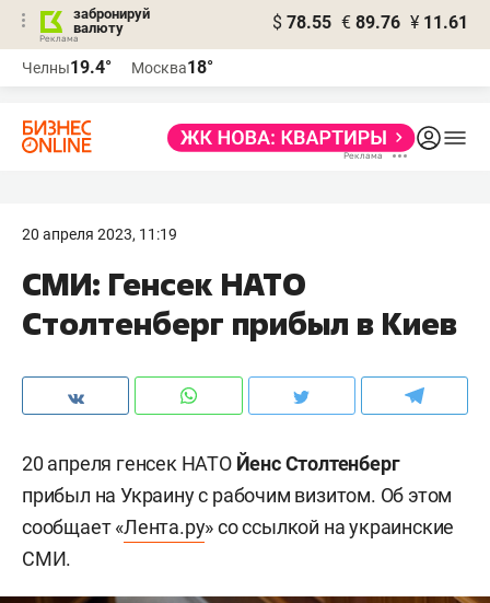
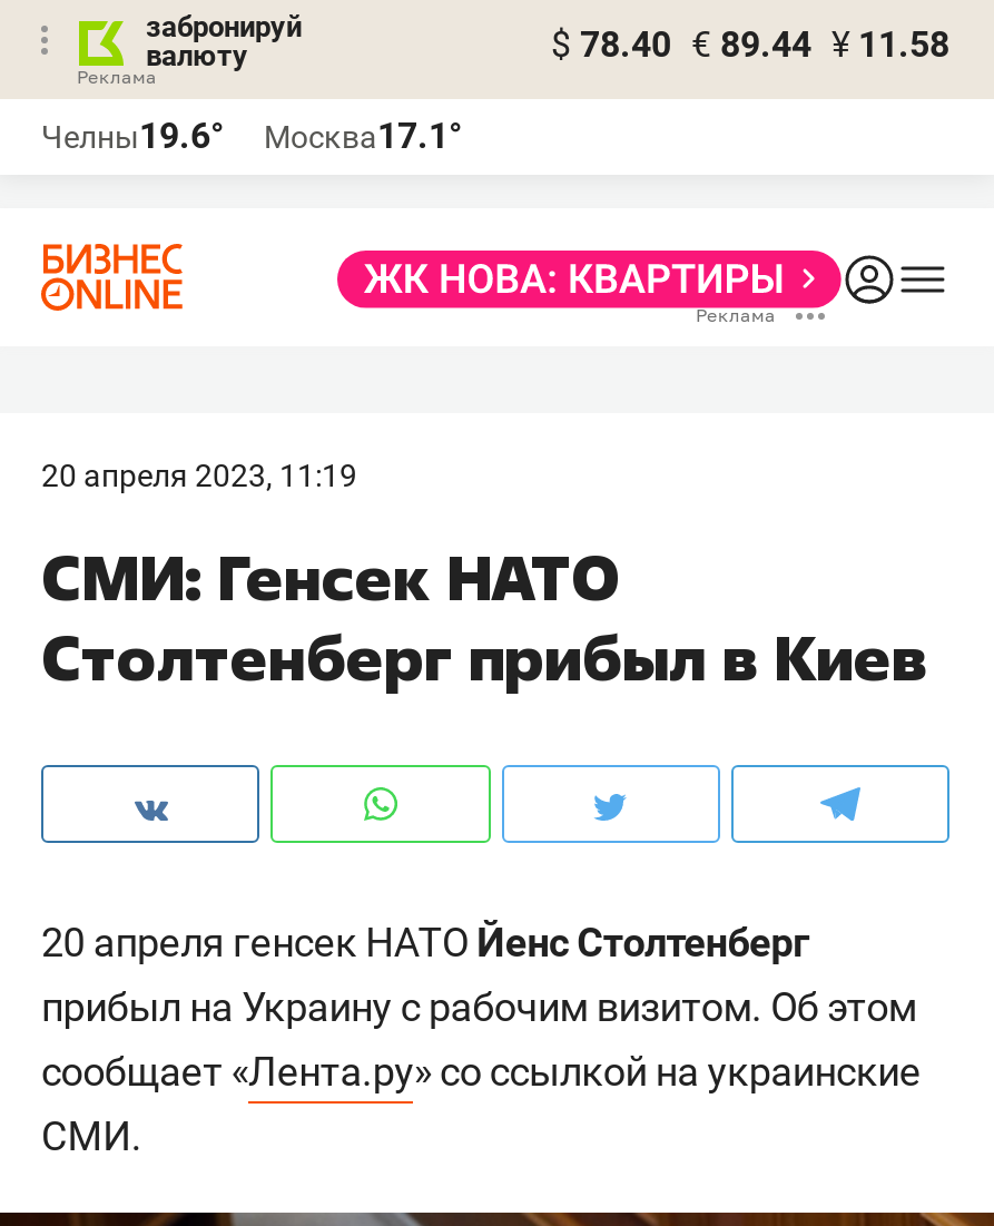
- $ 78.55 € 89.76 ¥ 11.61
+ $ 78.40 € 89.44 ¥ 11.58

- Челны19.4°
+ Челны19.6°

- Москва18°
+ Москва17.1°
